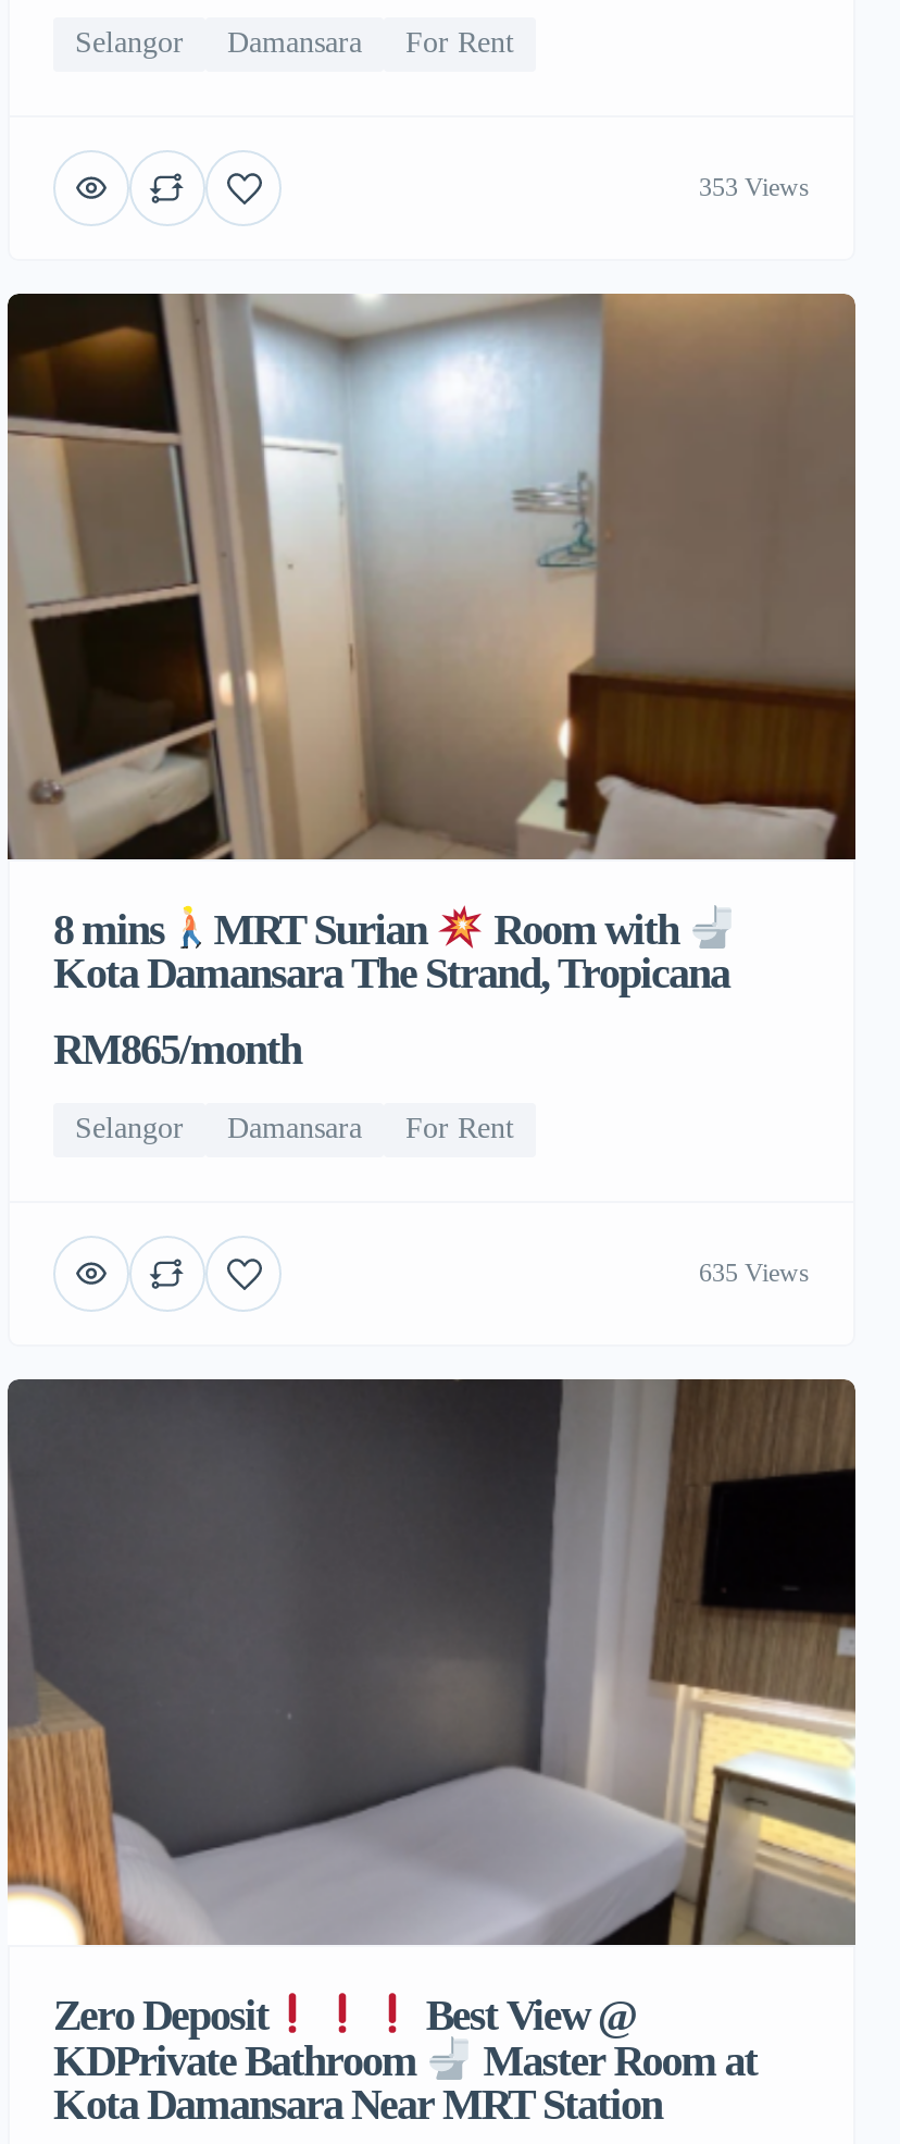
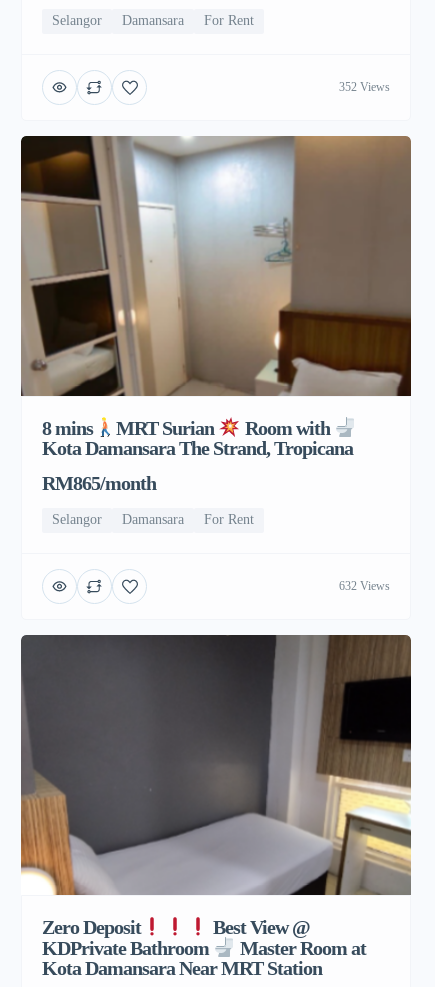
- 353 Views
+ 352 Views

- 635 Views
+ 632 Views
